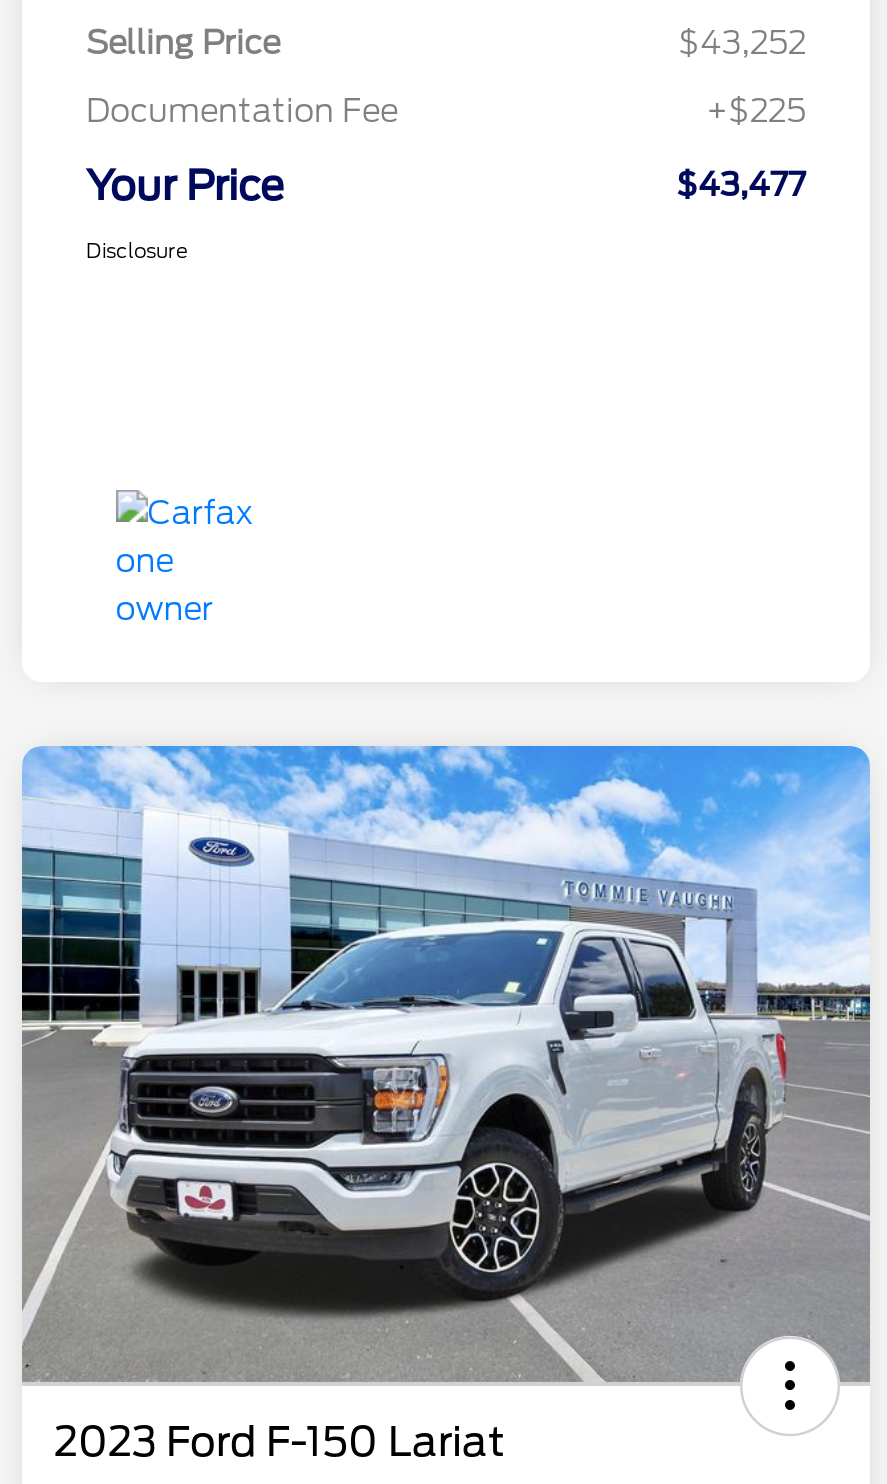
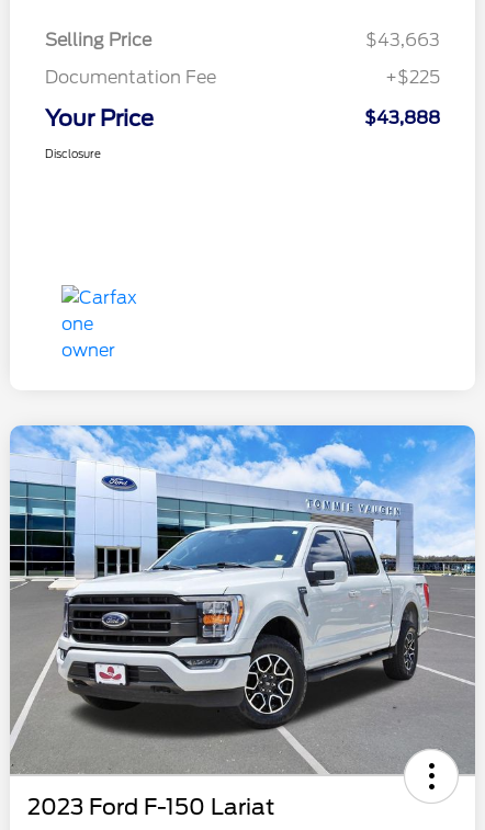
- $43,252
+ $43,663

- $43,477
+ $43,888
